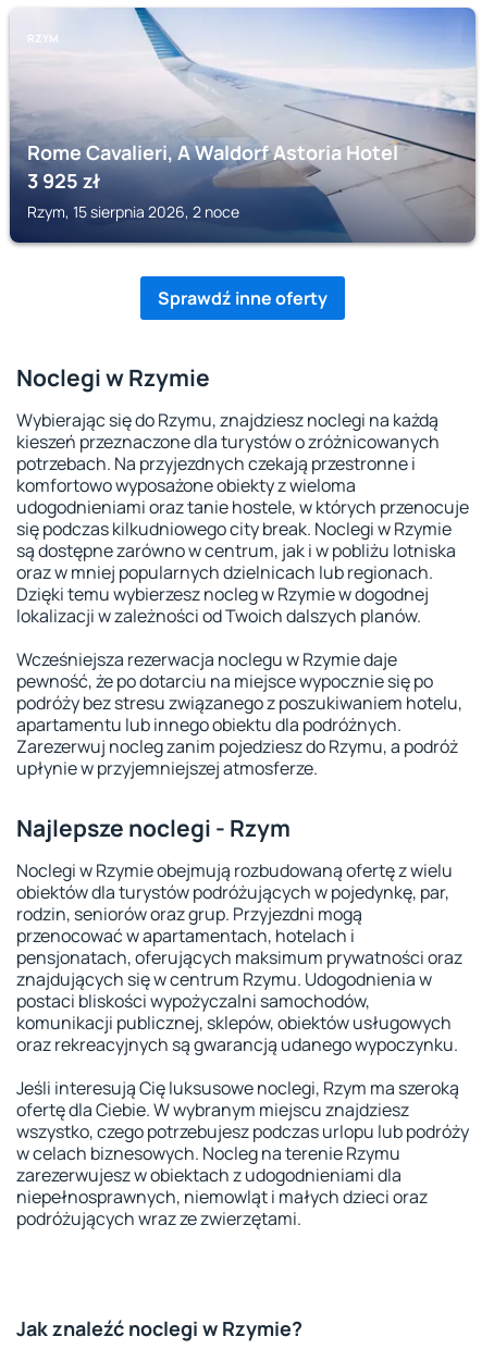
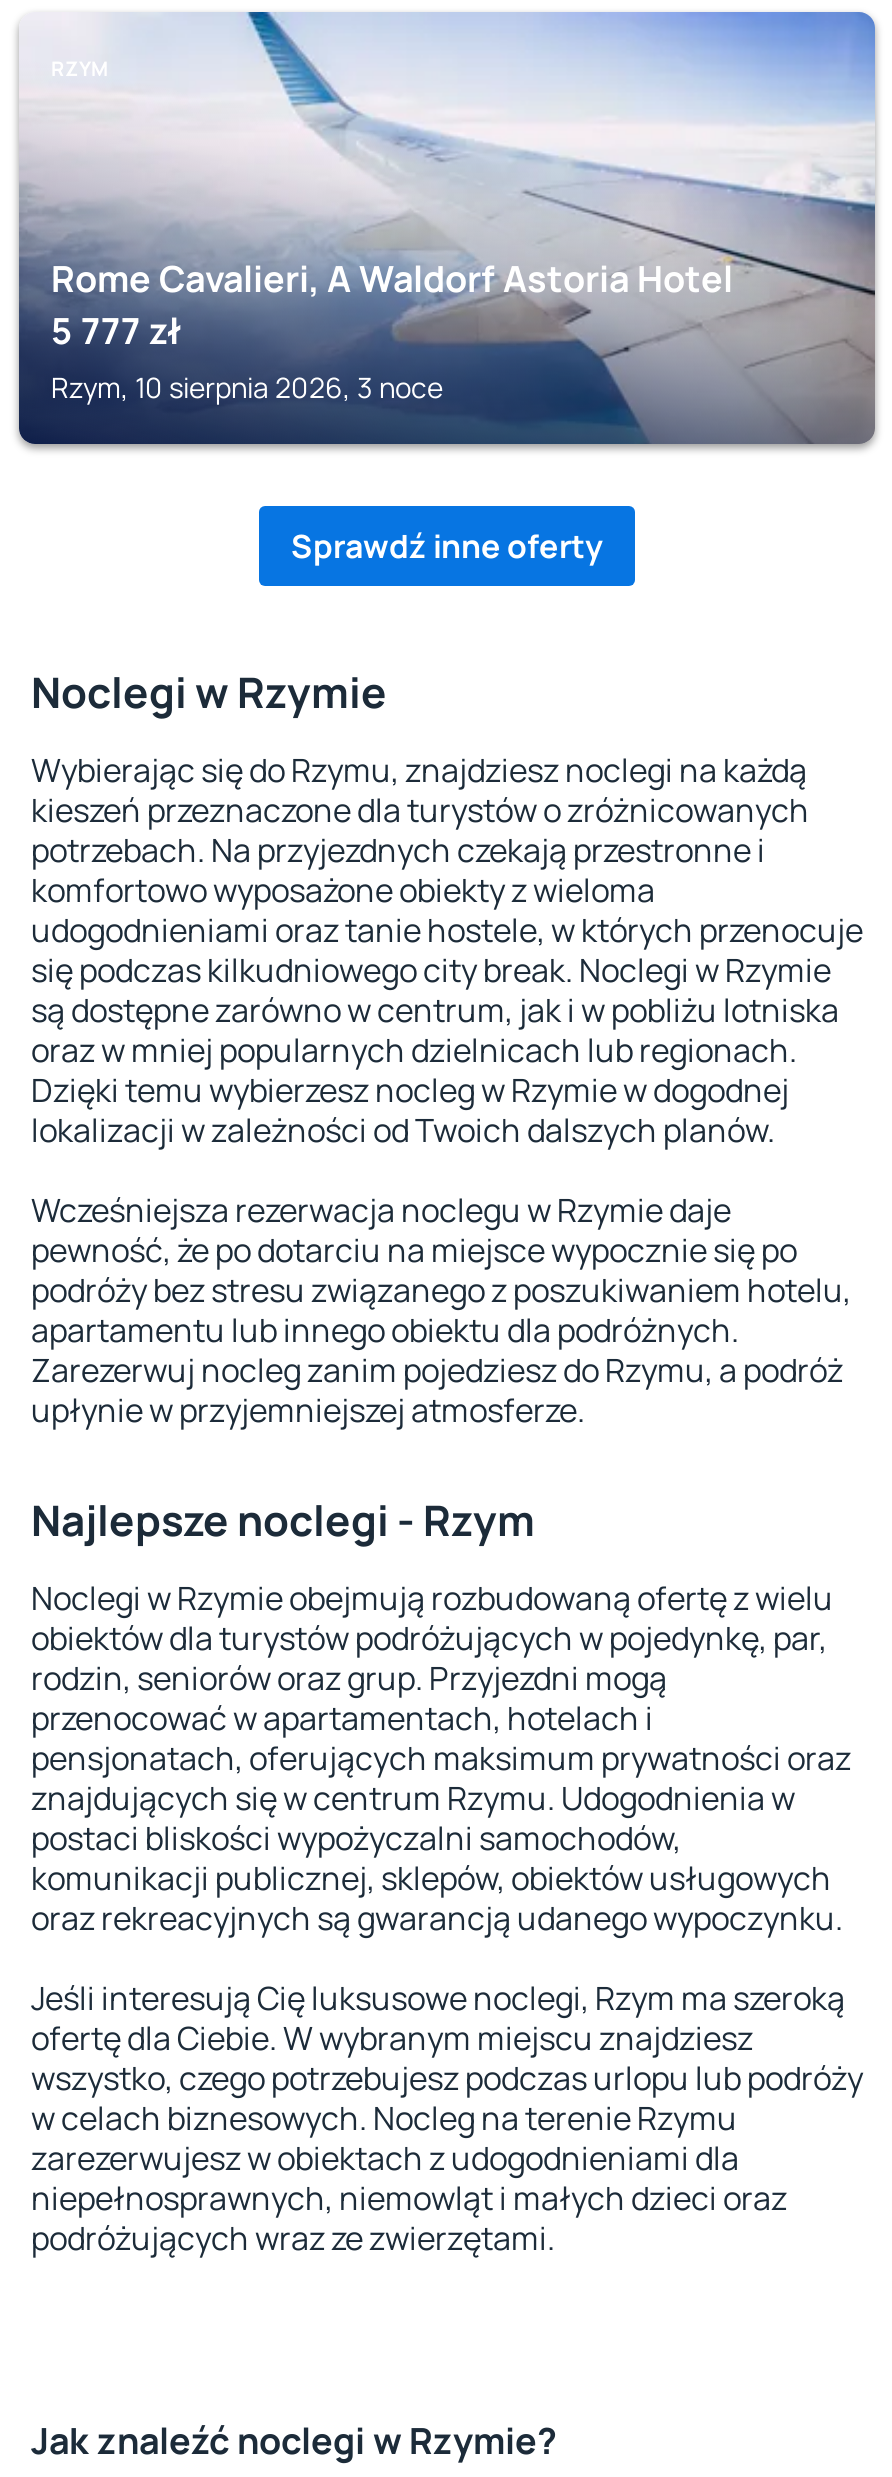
- 3 925 zł
+ 5 777 zł

- Rzym, 15 sierpnia 2026, 2 noce
+ Rzym, 10 sierpnia 2026, 3 noce
